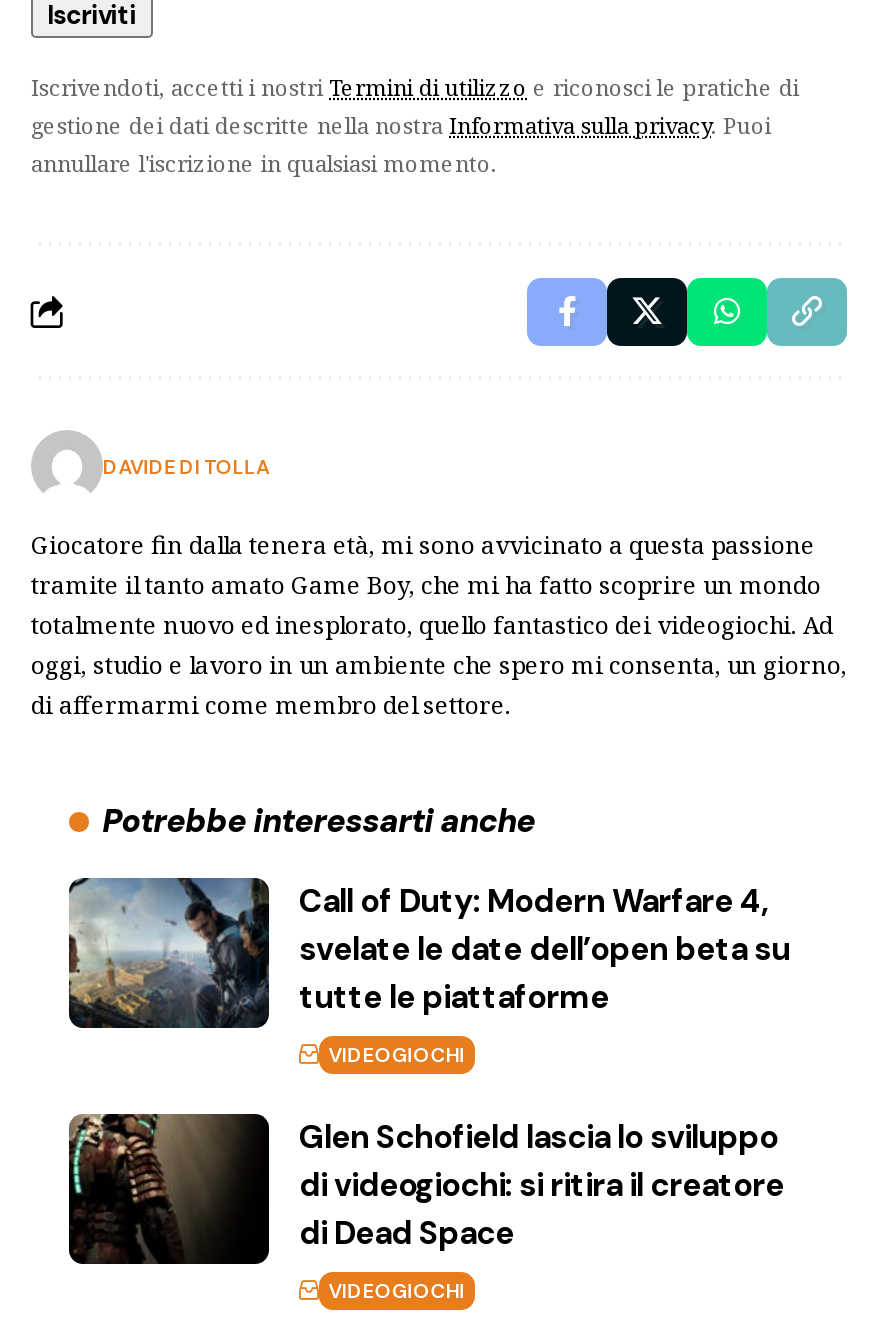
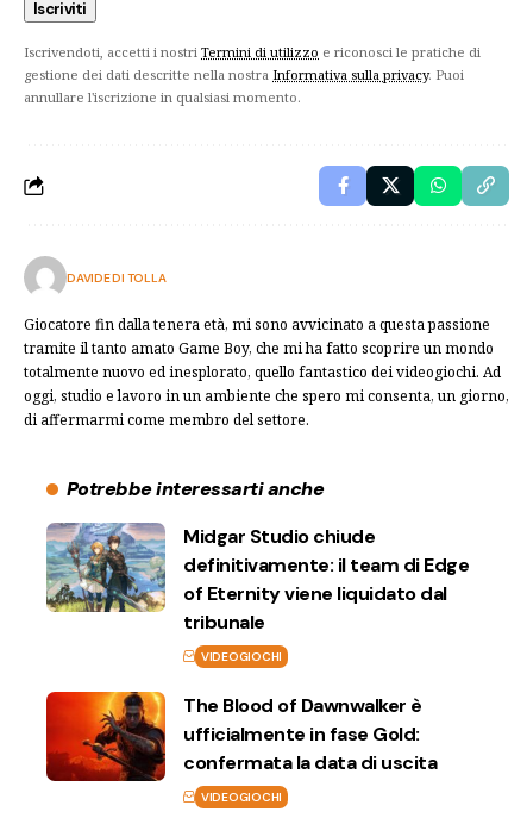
- [image]
- Call of Duty: Modern Warfare 4,
- svelate le date dell’open beta su
- tutte le piattaforme
+ [image]
+ Midgar Studio chiude
+ definitivamente: il team di Edge
+ of Eternity viene liquidato dal
+ tribunale

- [image]
- Glen Schofield lascia lo sviluppo
- di videogiochi: si ritira il creatore
- di Dead Space
+ [image]
+ The Blood of Dawnwalker è
+ ufficialmente in fase Gold:
+ confermata la data di uscita
